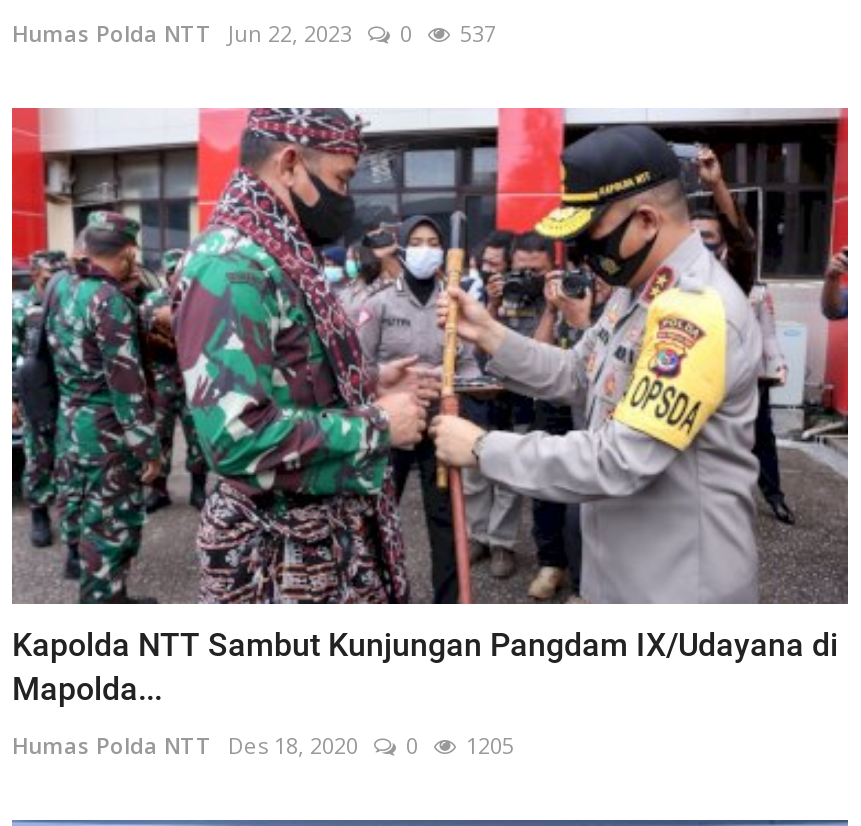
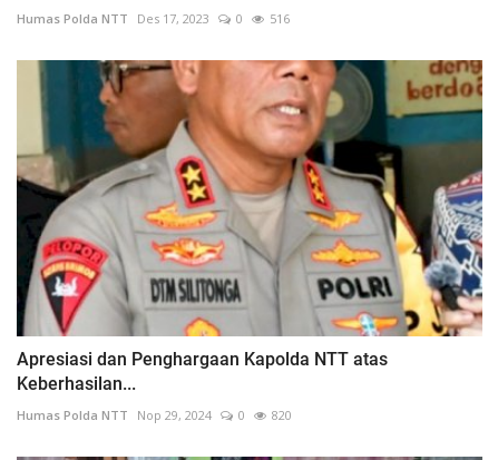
- Humas Polda NTT Jun 22, 2023
+ Humas Polda NTT Des 17, 2023

- 537
+ 516

- [image]
- Kapolda NTT Sambut Kunjungan Pangdam IX/Udayana di
- Mapolda...
+ [image]
+ Apresiasi dan Penghargaan Kapolda NTT atas
+ Keberhasilan...

- Humas Polda NTT Des 18, 2020
+ Humas Polda NTT Nop 29, 2024

- 1205
+ 820
